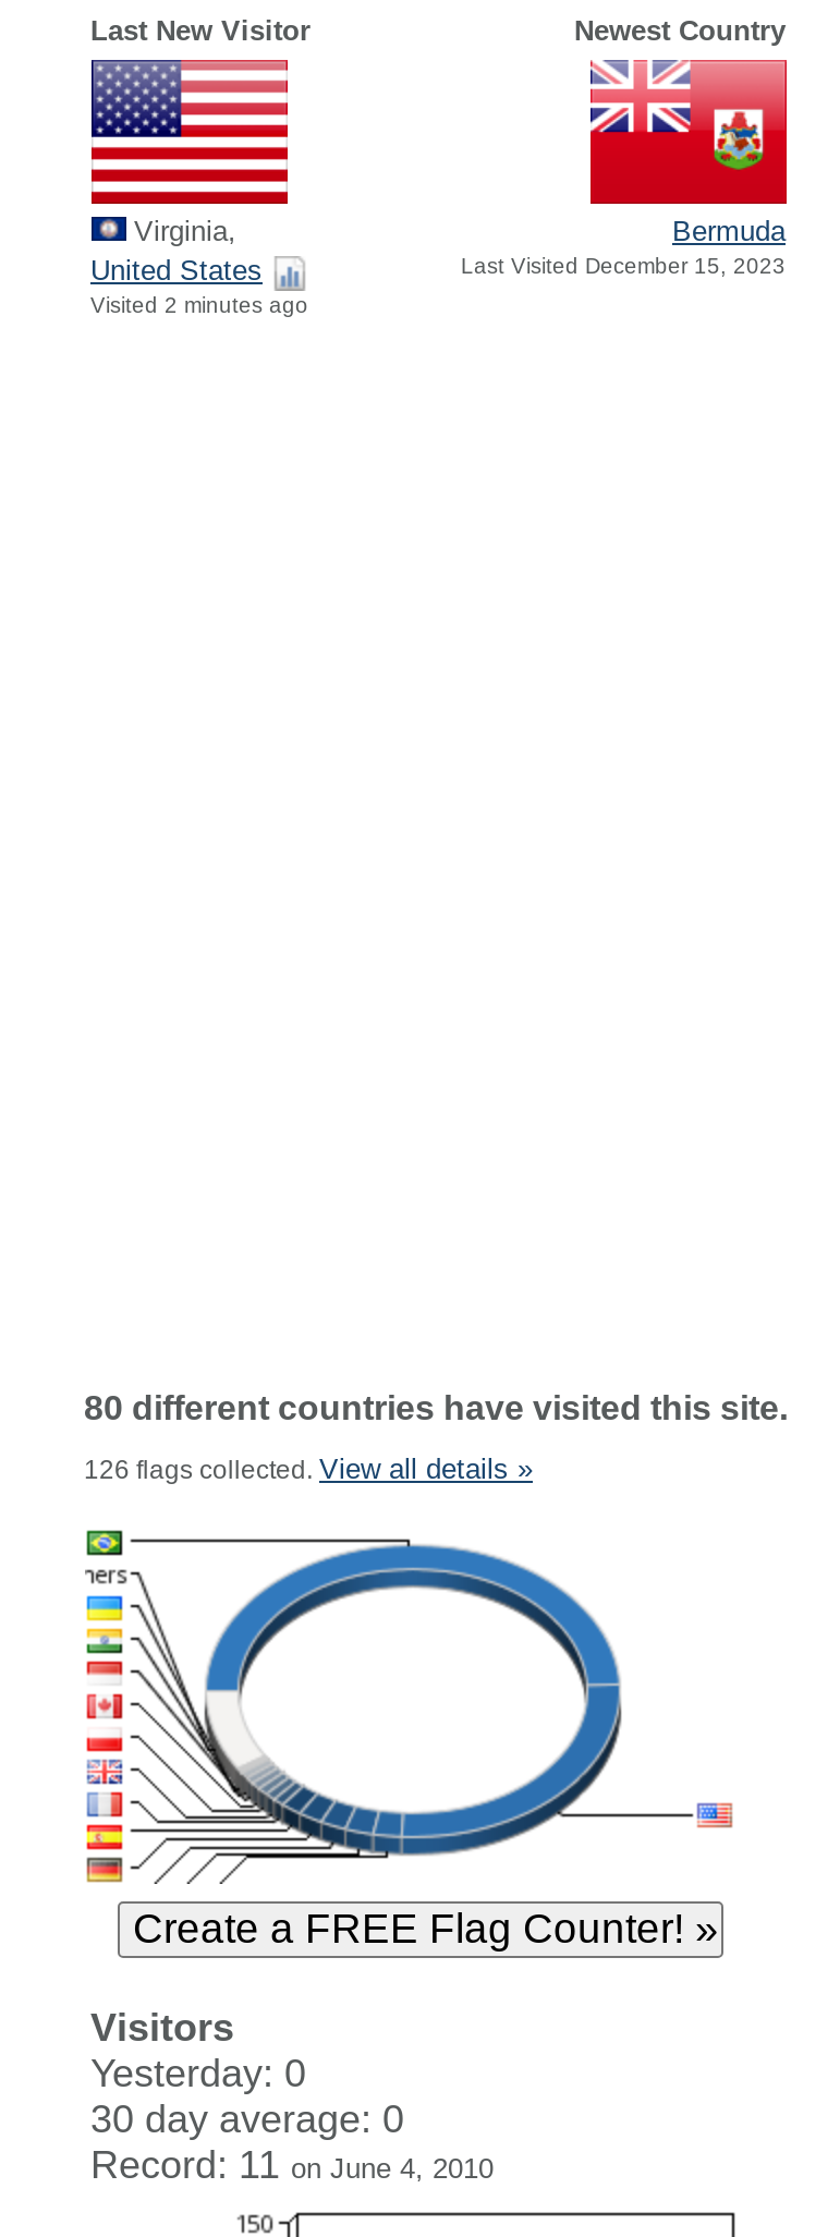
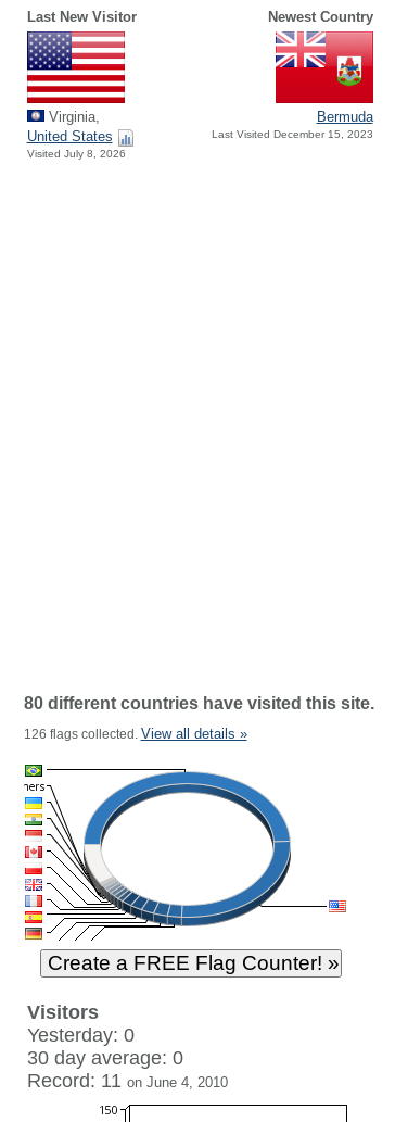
- Visited 2 minutes ago
+ Visited July 8, 2026
